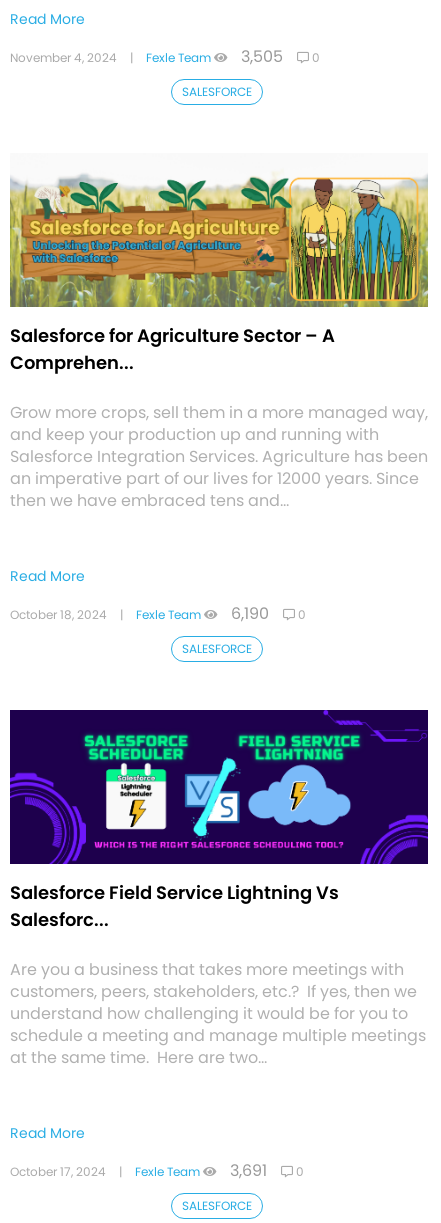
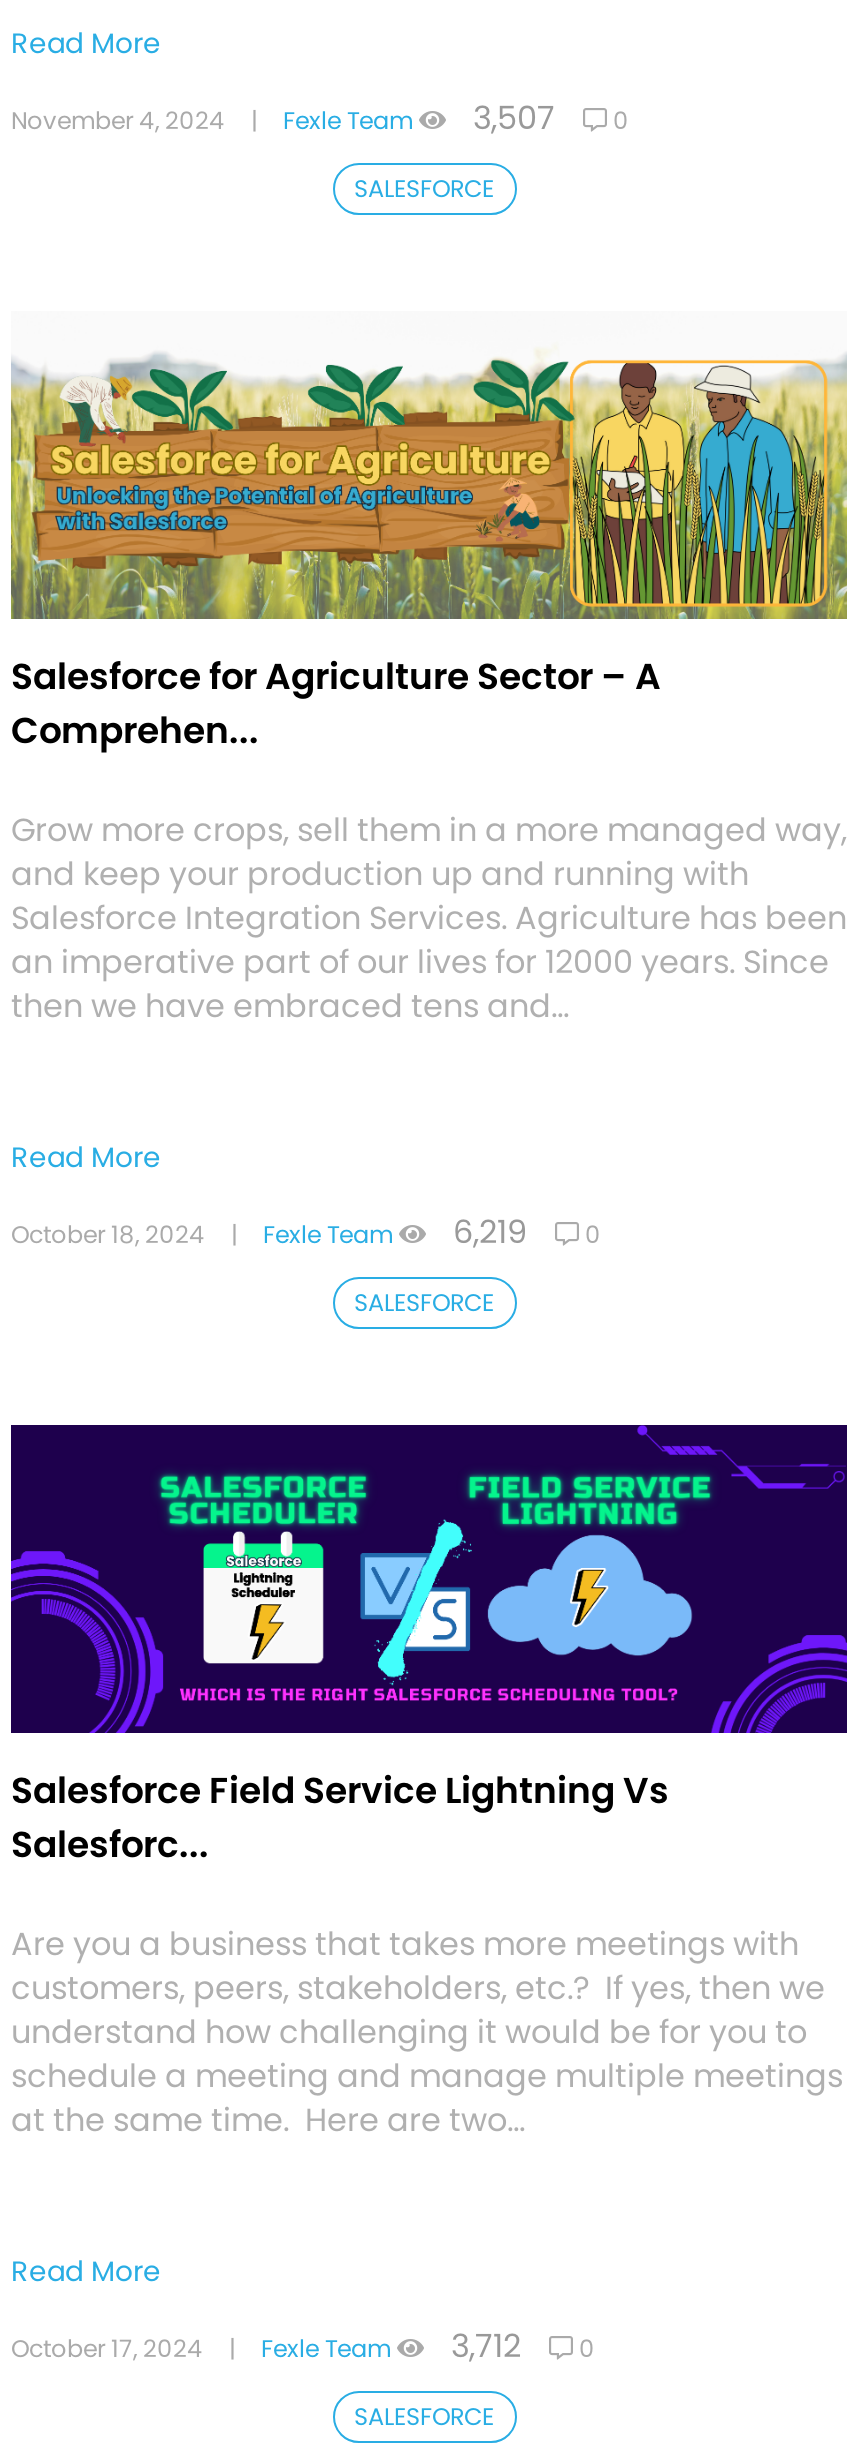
- 3,505
+ 3,507

- 6,190
+ 6,219

- 3,691
+ 3,712
